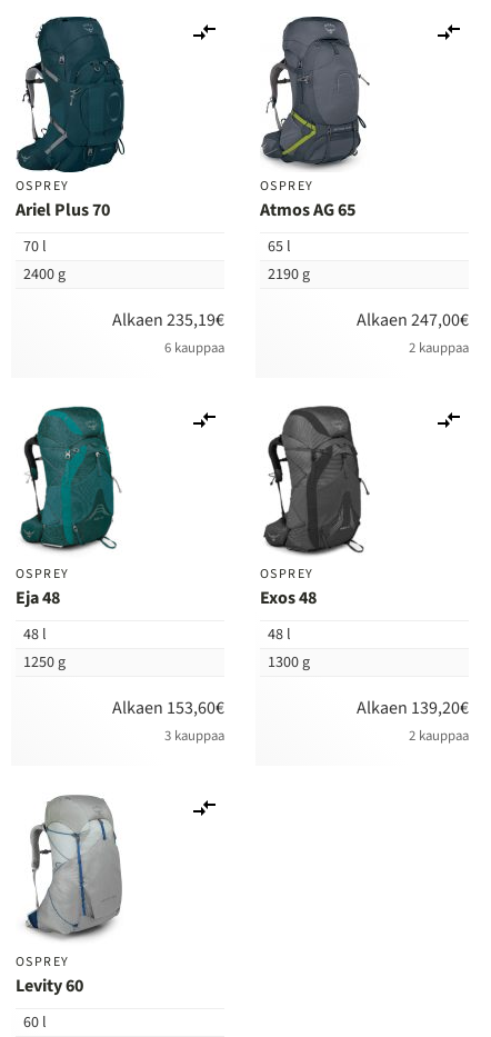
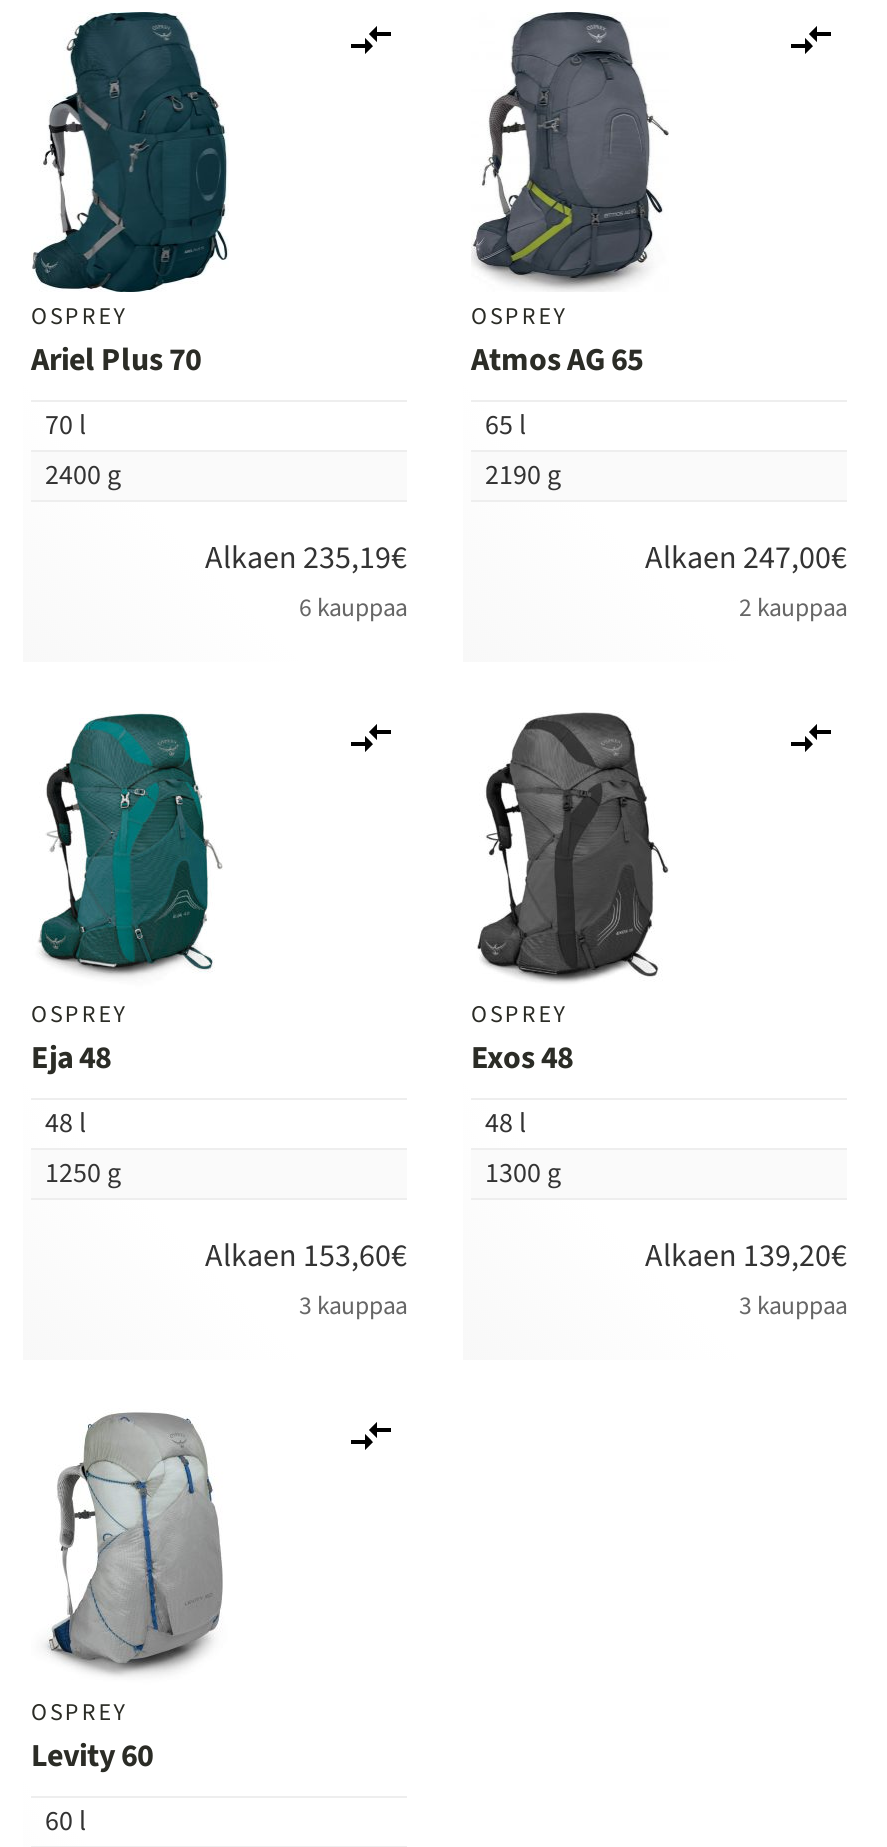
- 2 kauppaa
+ 3 kauppaa
